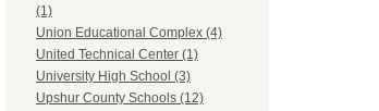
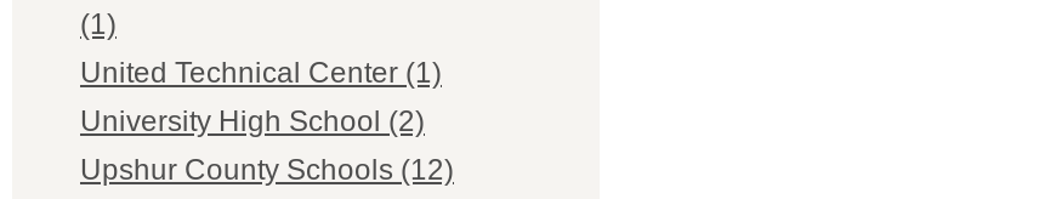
- Union Educational Complex (4)

- University High School (3)
+ University High School (2)
